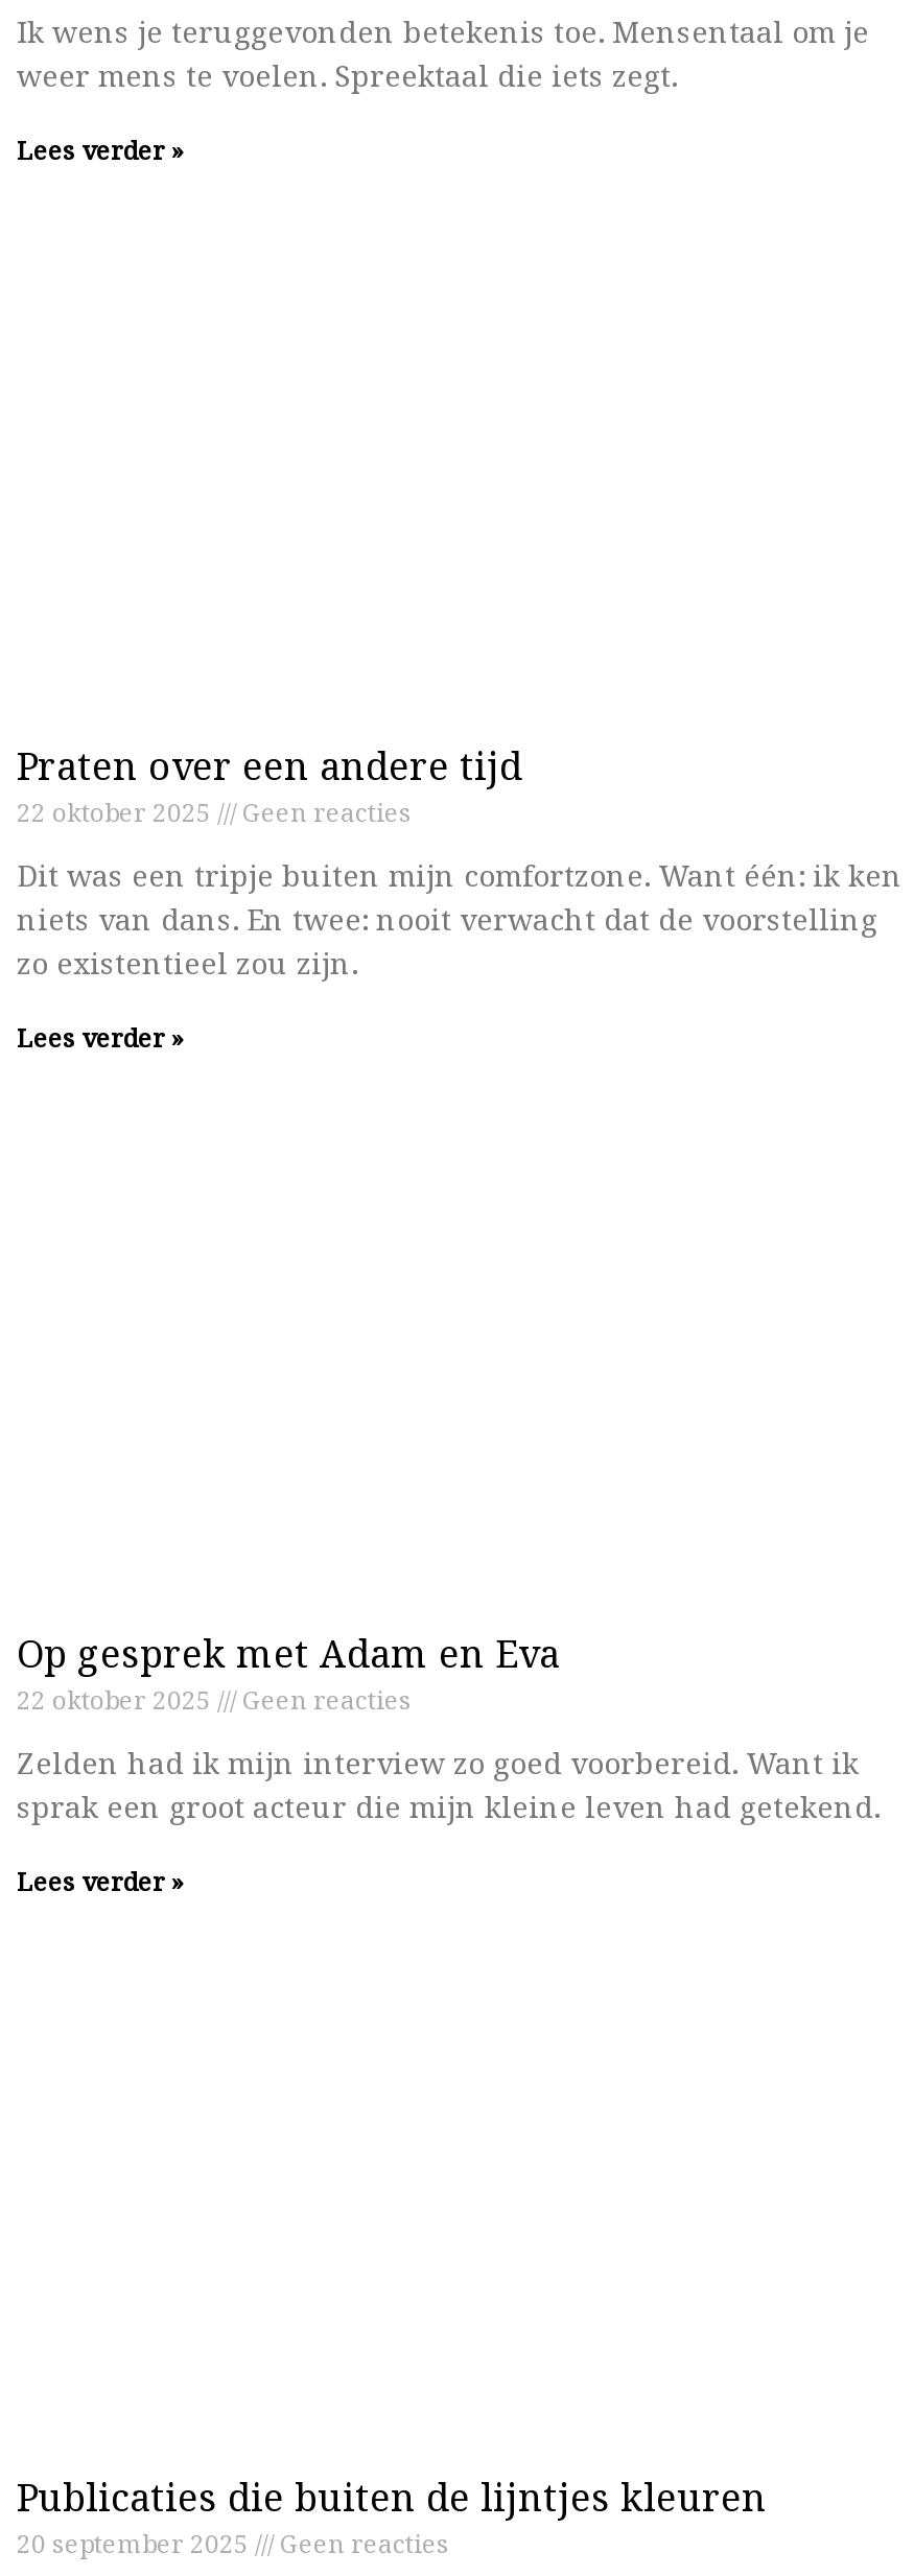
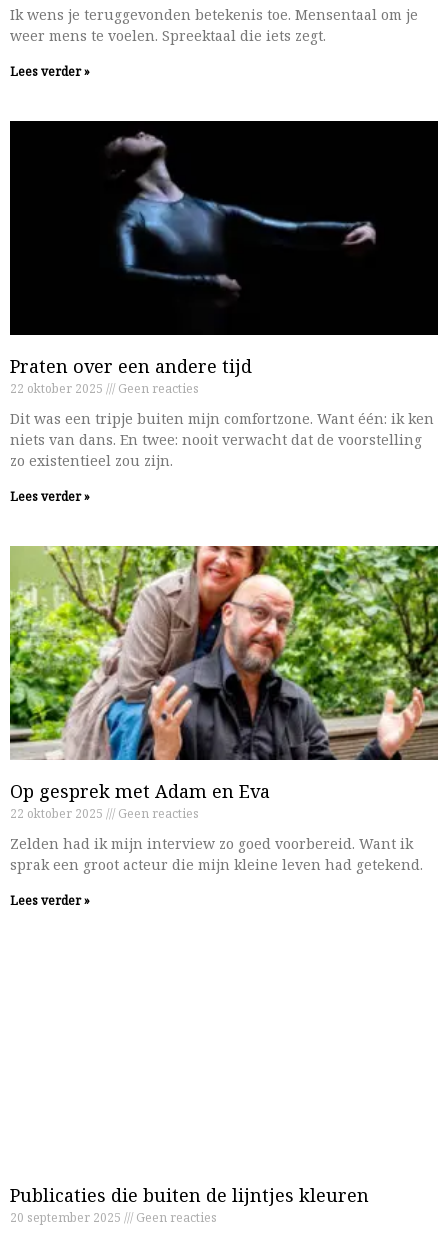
+ [image]

+ [image]
